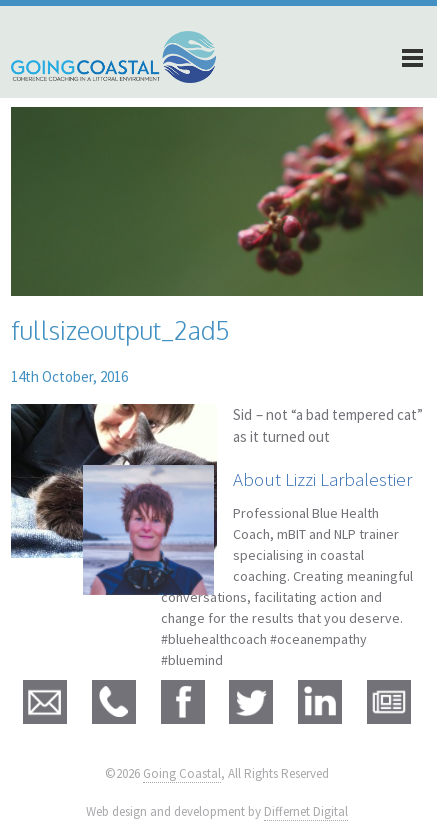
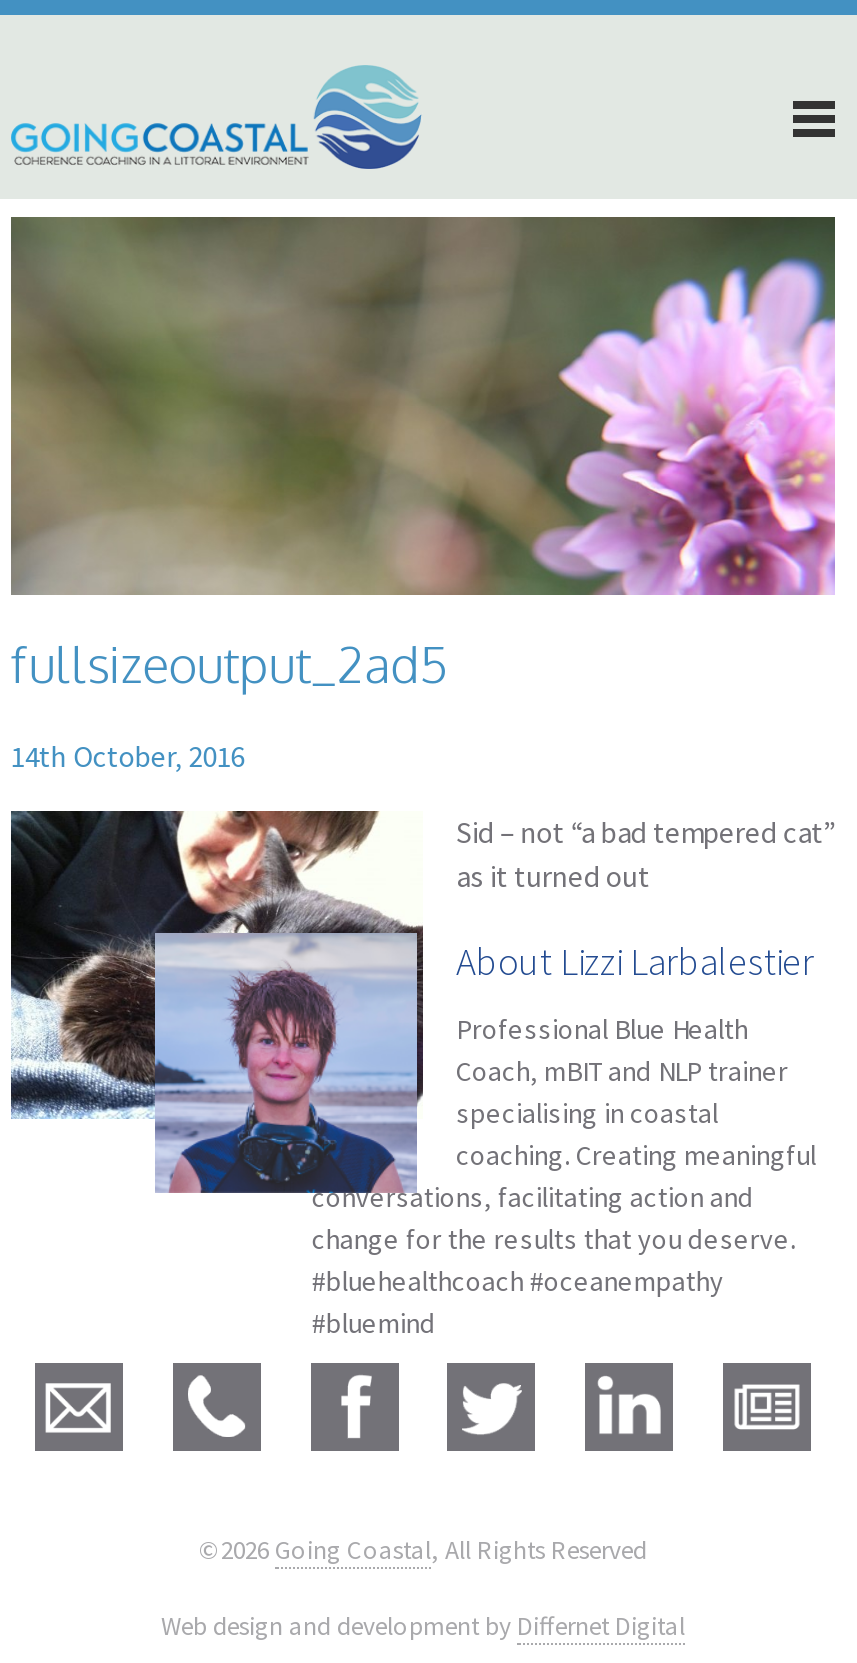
- [image]
+ [image]
